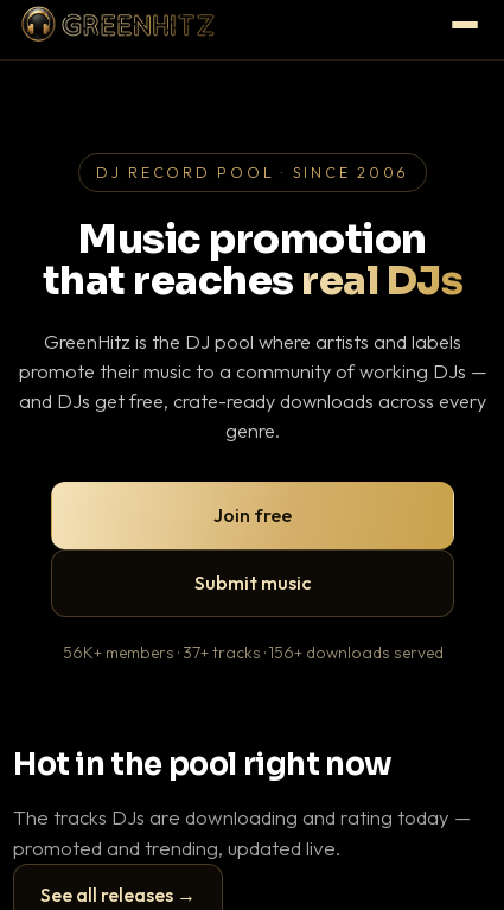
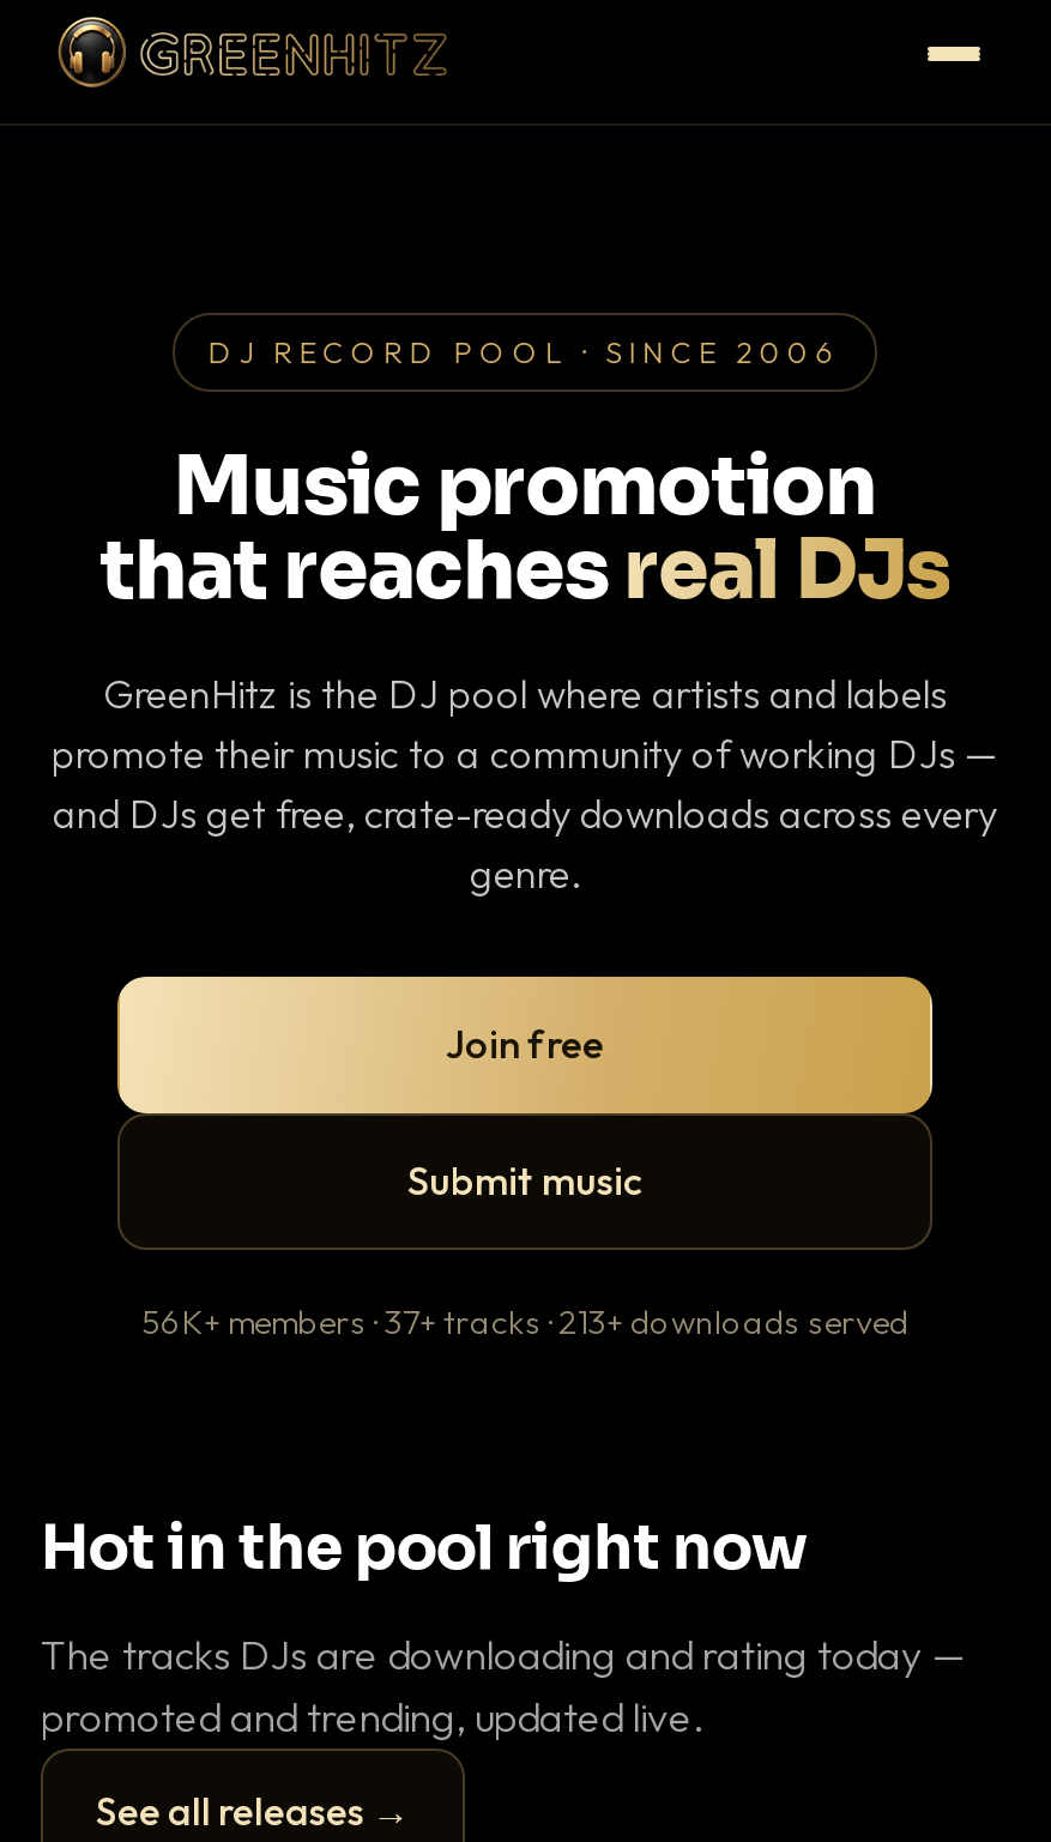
- 56K+ members · 37+ tracks · 156+ downloads served
+ 56K+ members · 37+ tracks · 213+ downloads served
